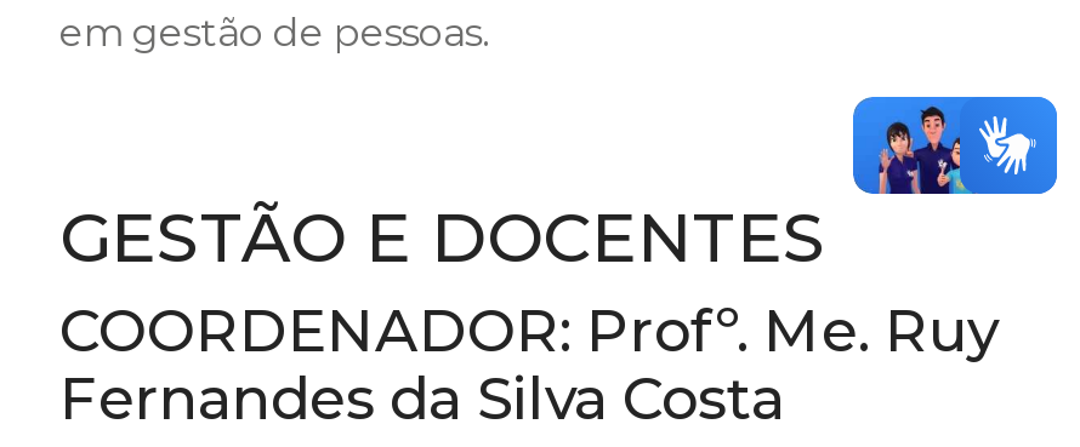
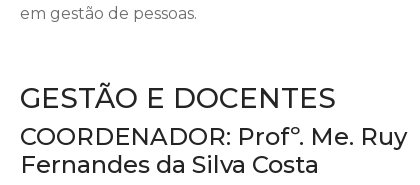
- [image]
